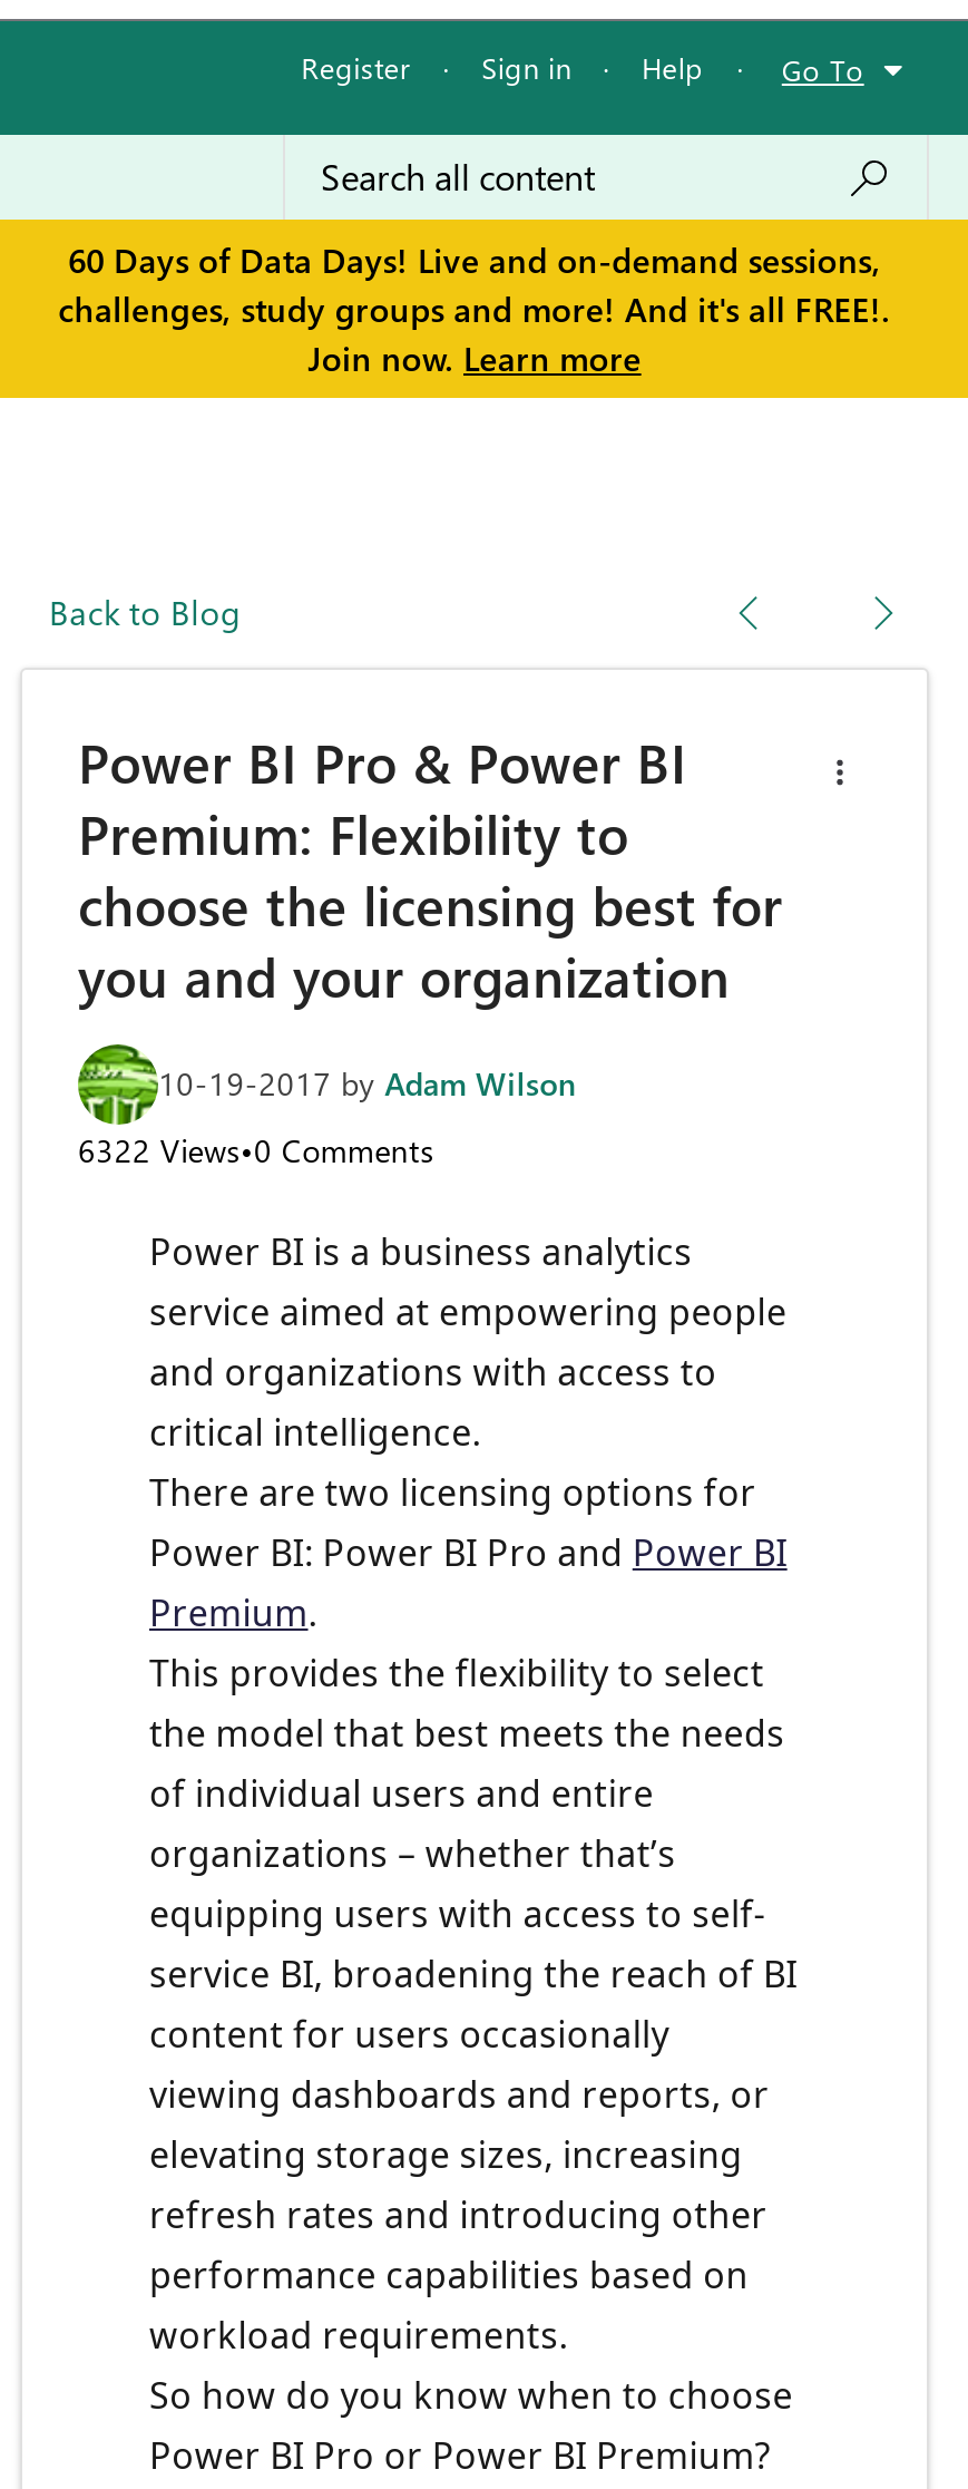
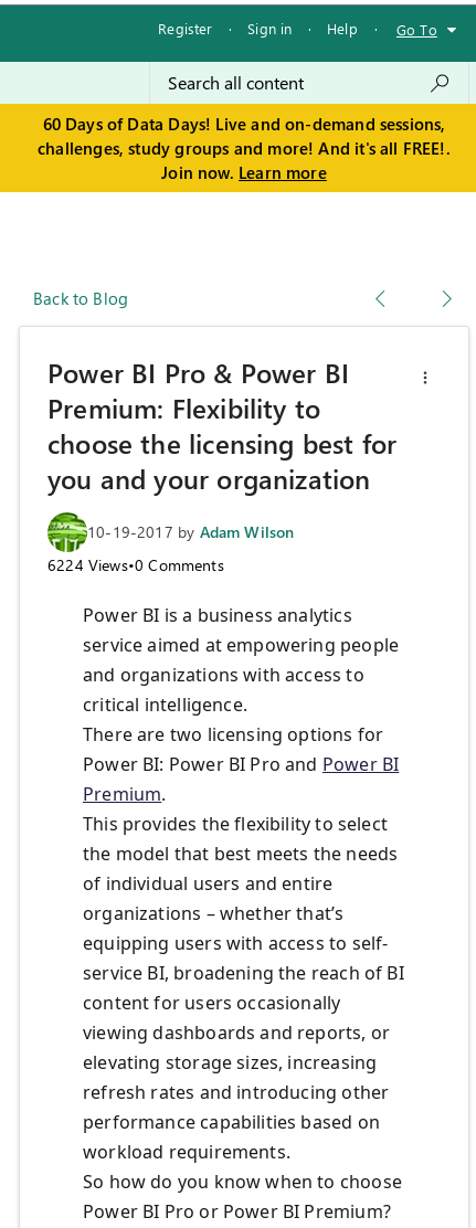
- 6322 Views•0 Comments
+ 6224 Views•0 Comments
